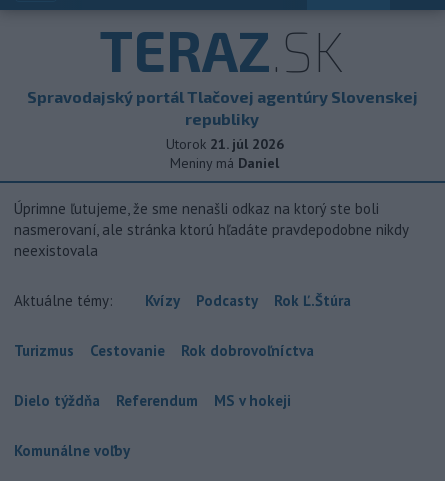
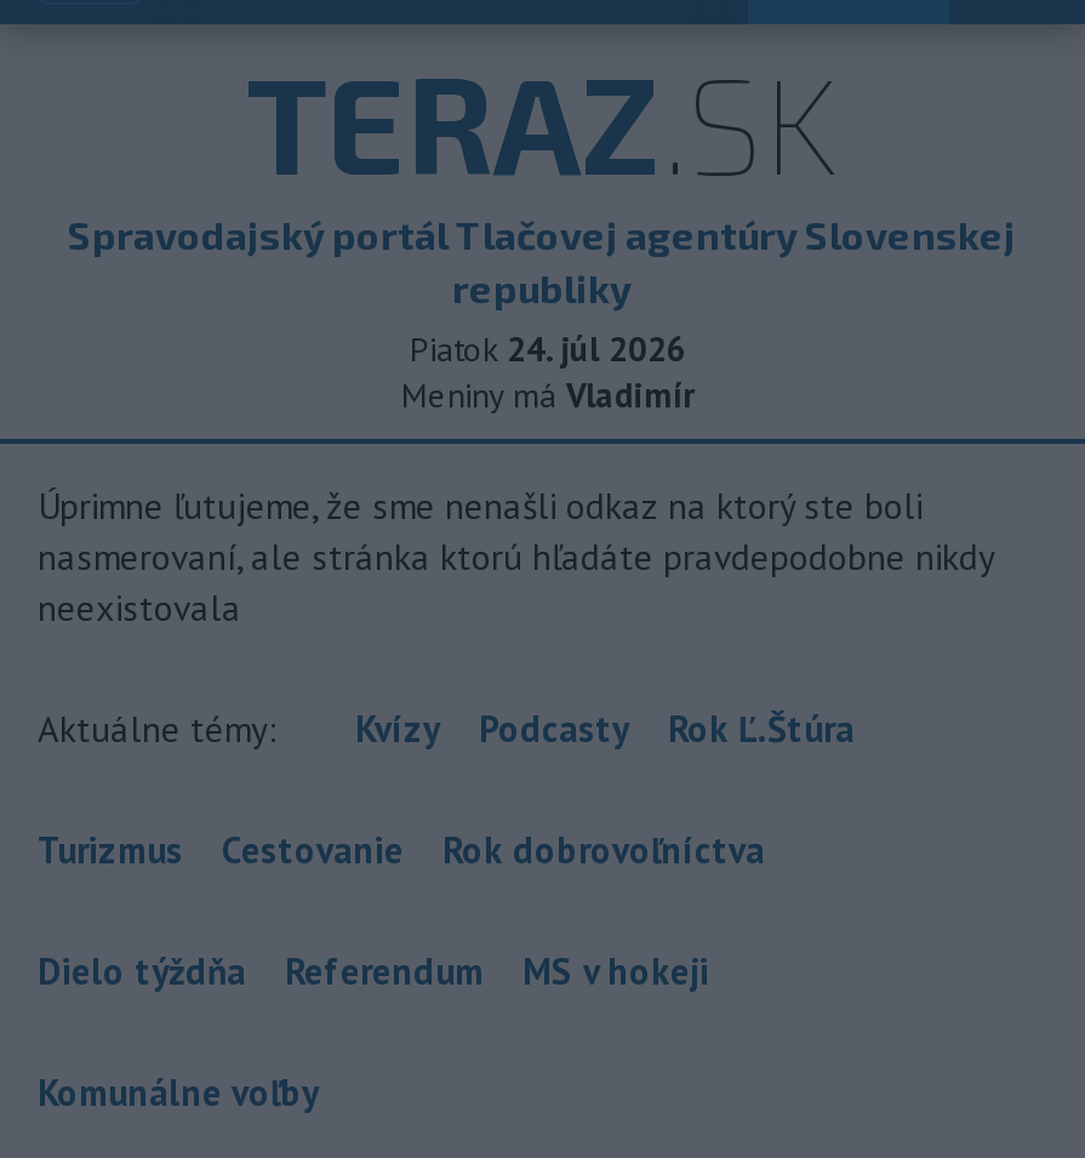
- Utorok 21. júl 2026
+ Piatok 24. júl 2026

- Meniny má Daniel
+ Meniny má Vladimír
